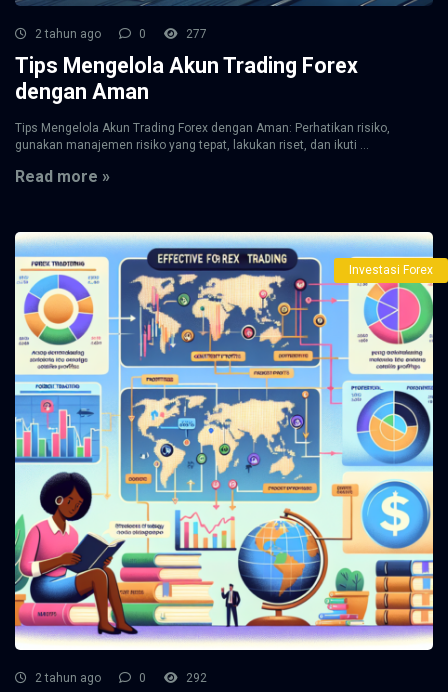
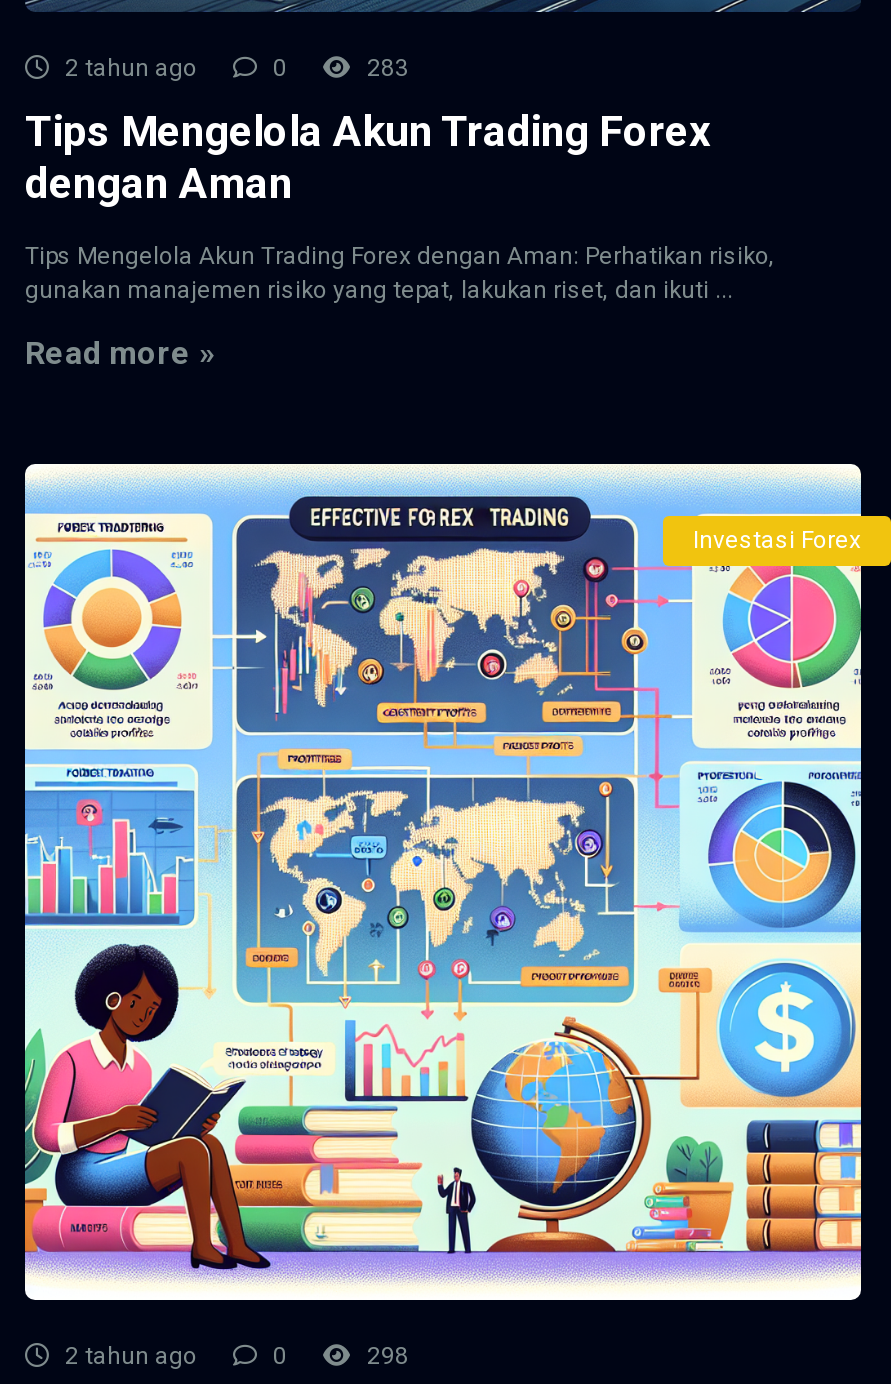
- 277
+ 283

- 292
+ 298
